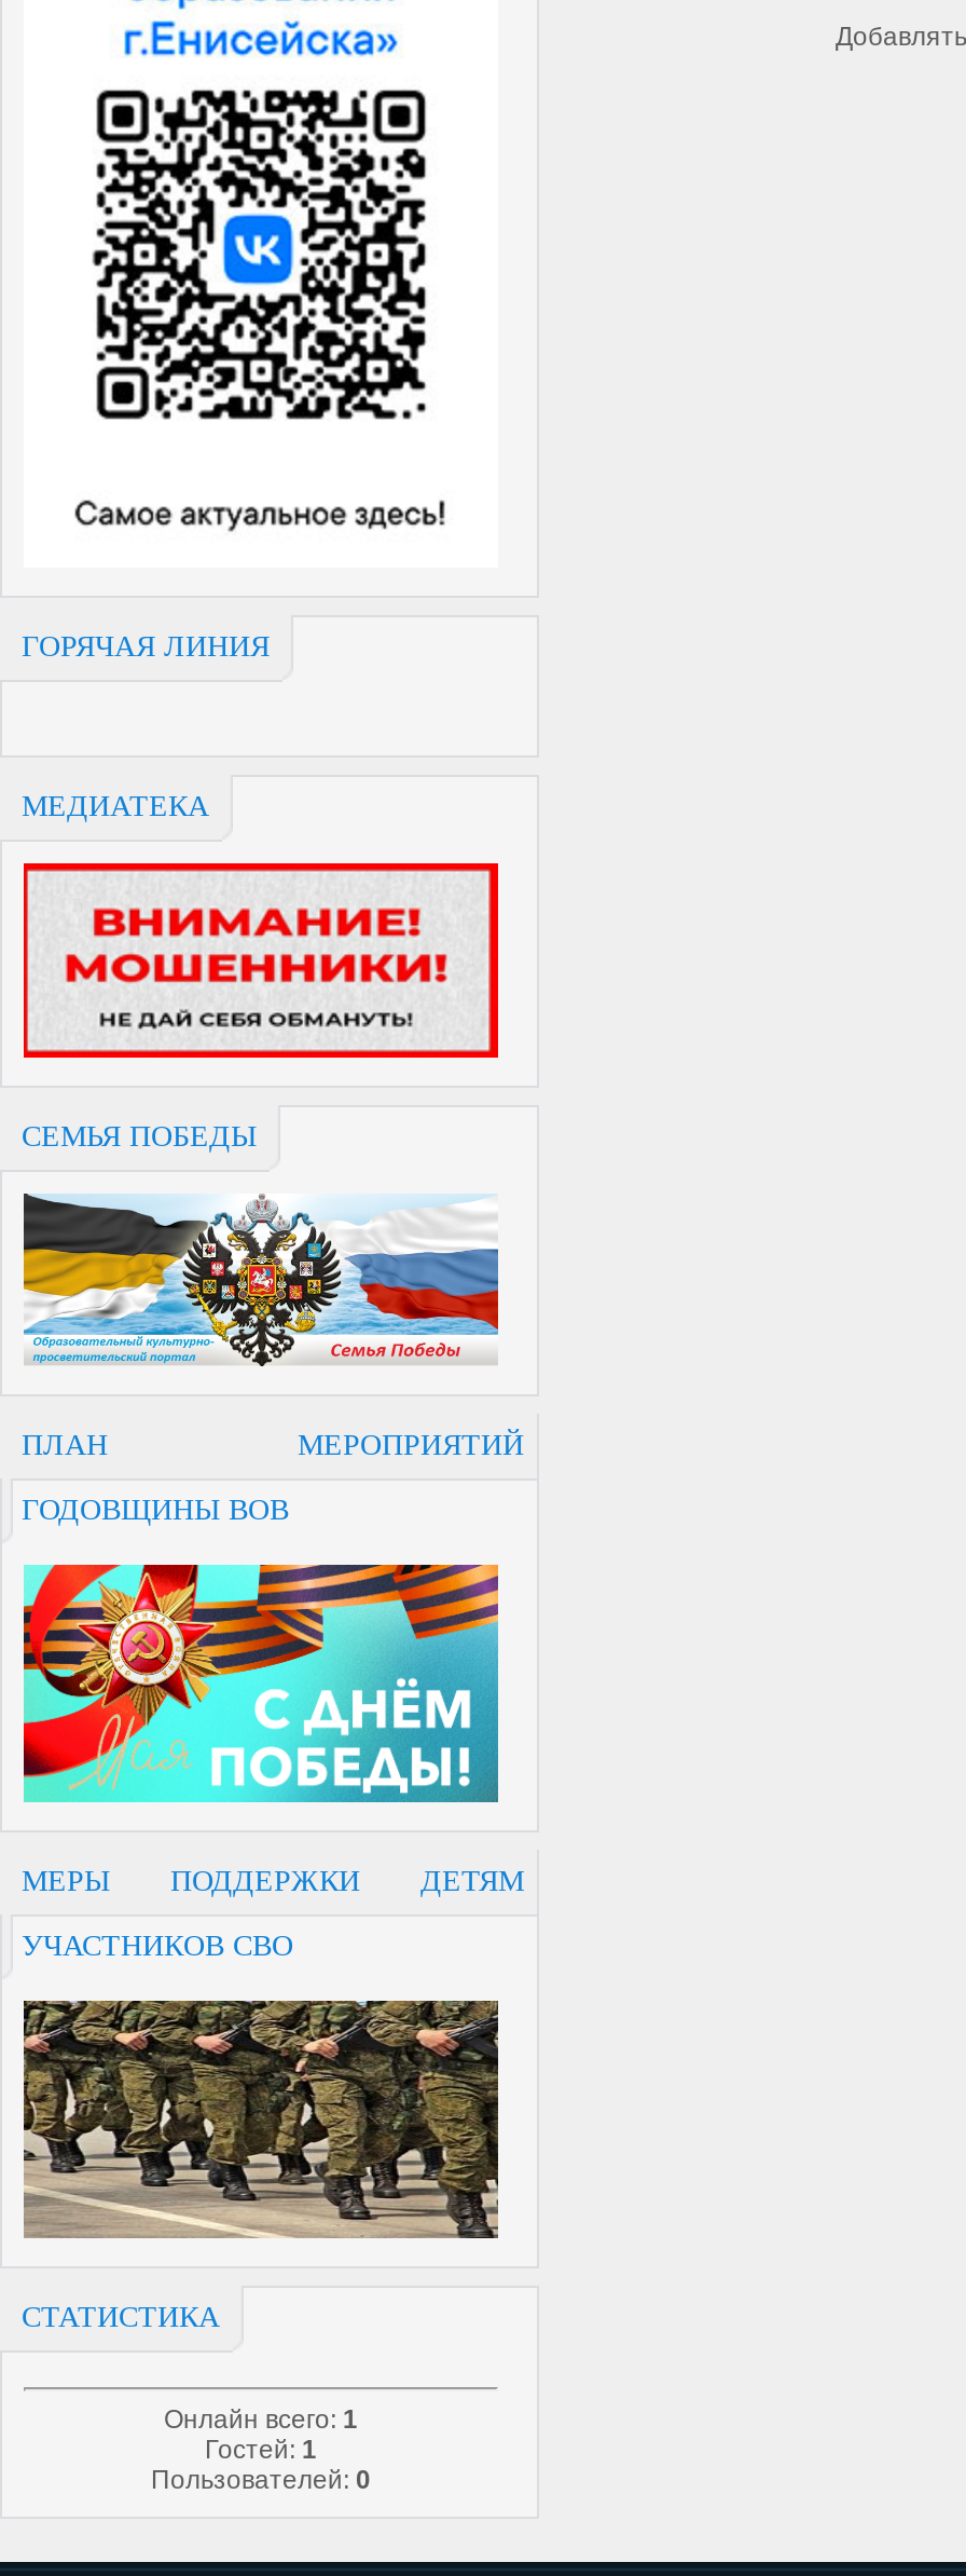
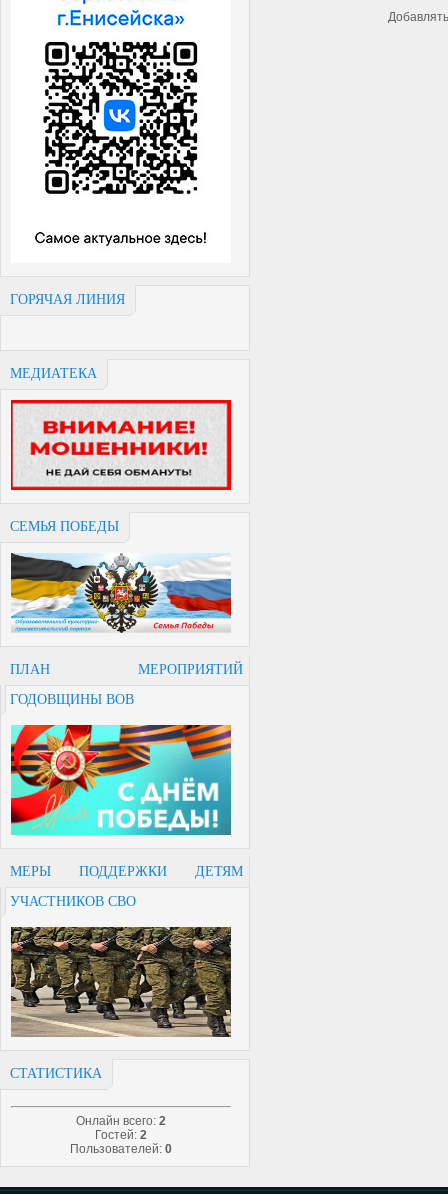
- Онлайн всего: 1
+ Онлайн всего: 2

- Гостей: 1
+ Гостей: 2
